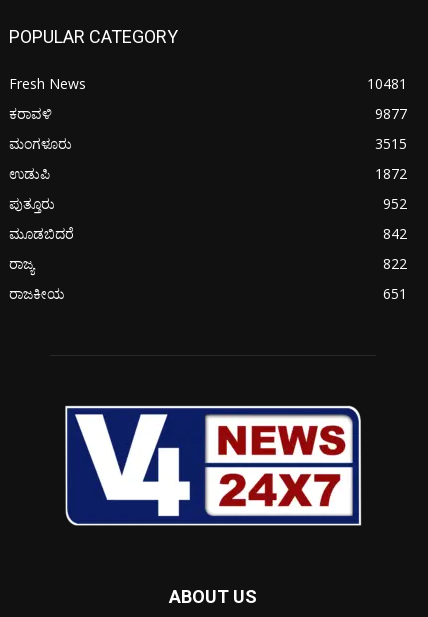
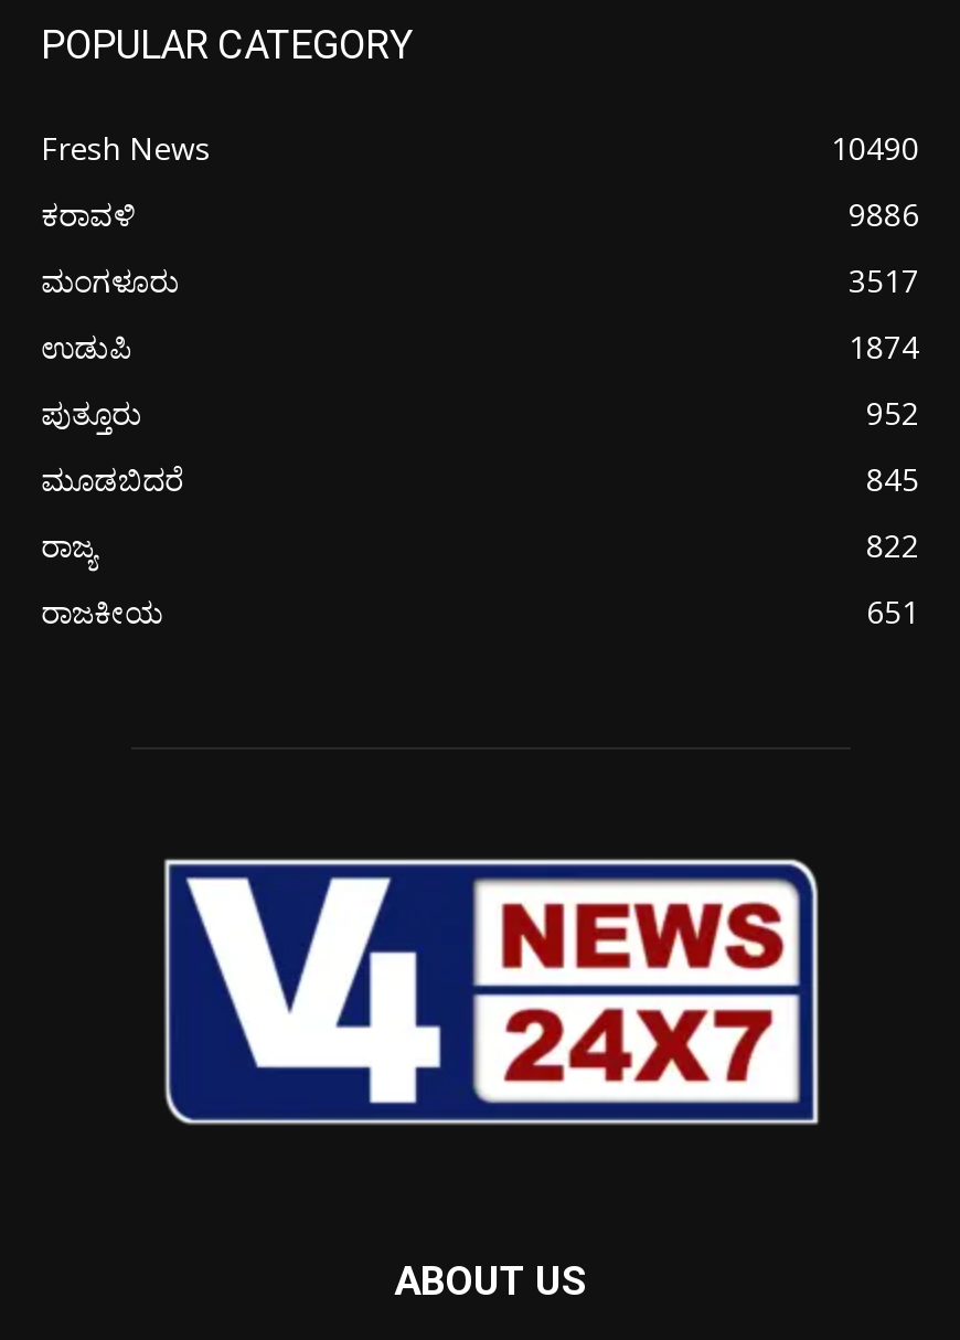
- 10481
+ 10490

- 9877
+ 9886

- 3515
+ 3517

- 1872
+ 1874

- 842
+ 845
